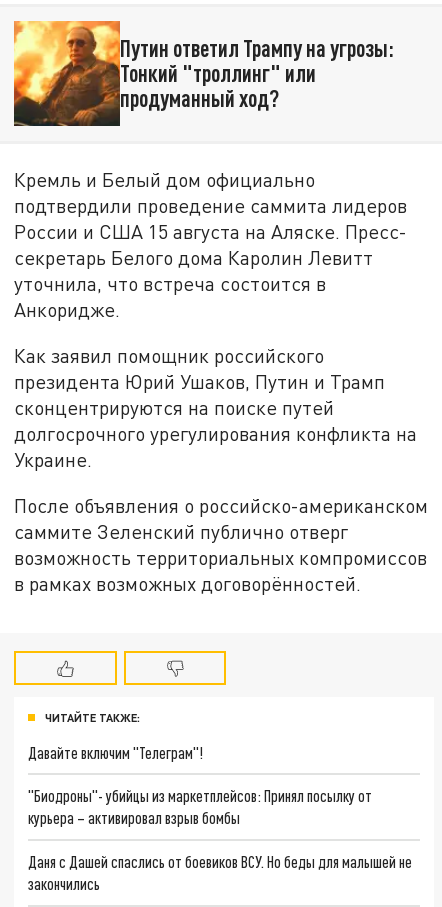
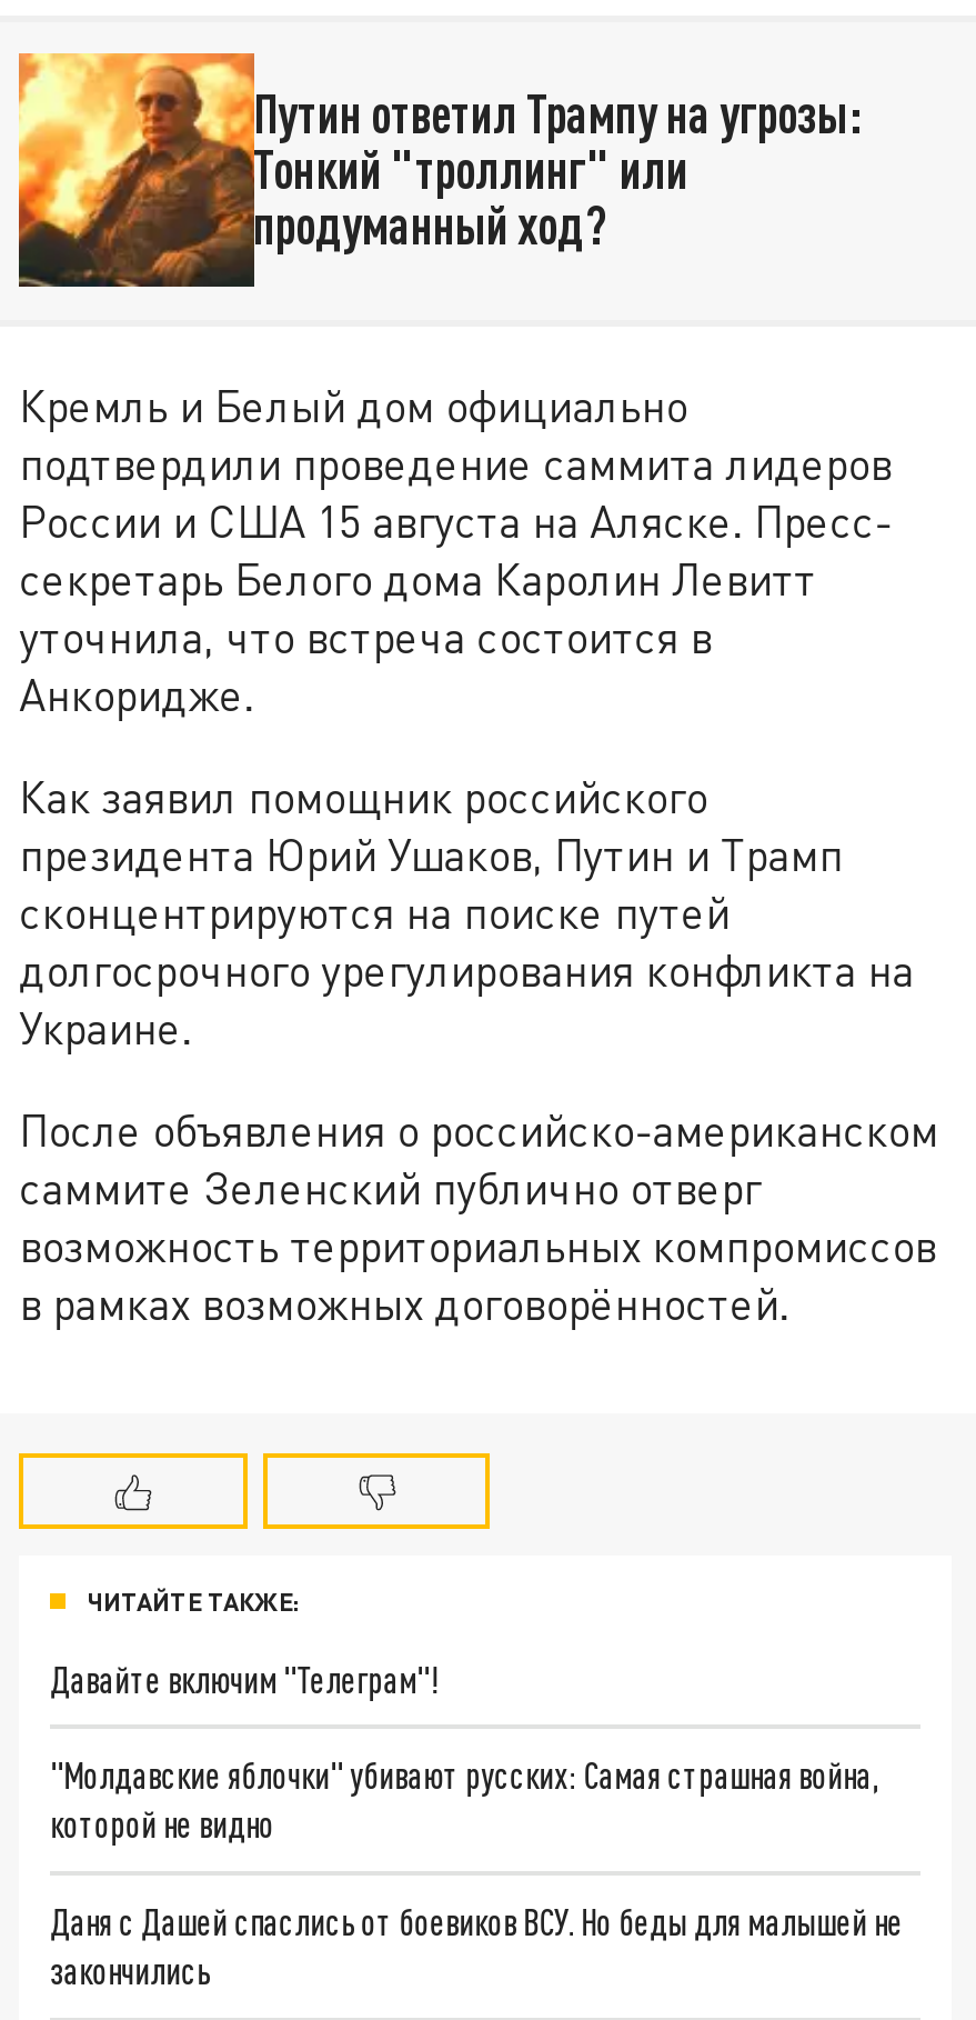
- "Биодроны"- убийцы из маркетплейсов: Принял посылку от
- курьера – активировал взрыв бомбы
+ "Молдавские яблочки" убивают русских: Самая страшная война,
+ которой не видно
